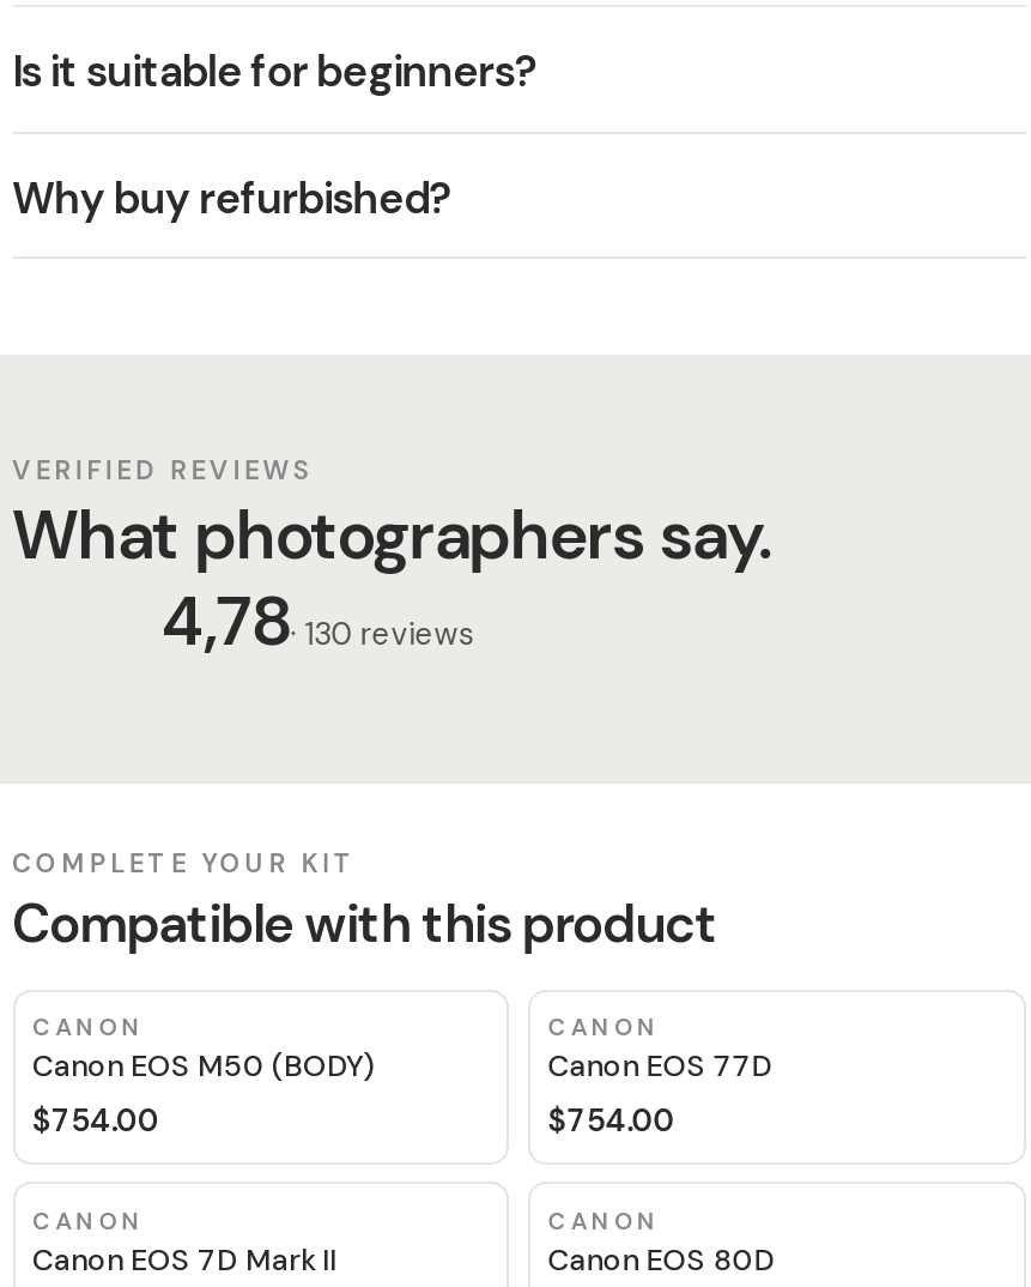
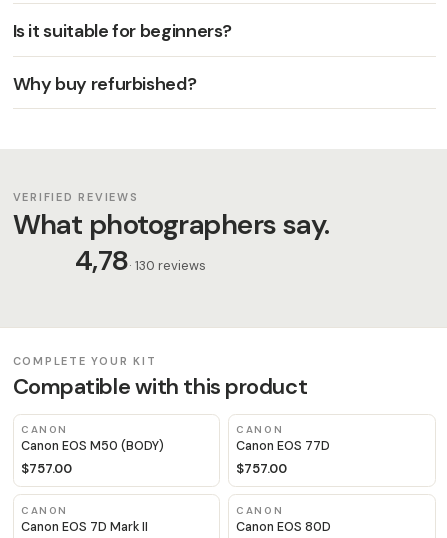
- $754.00
+ $757.00

- $754.00
+ $757.00
